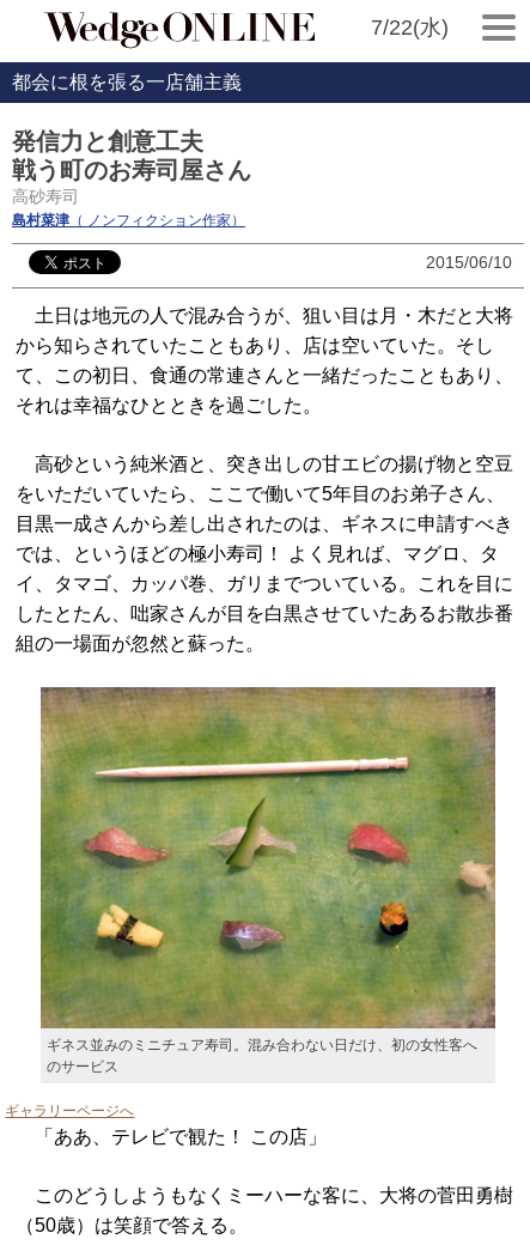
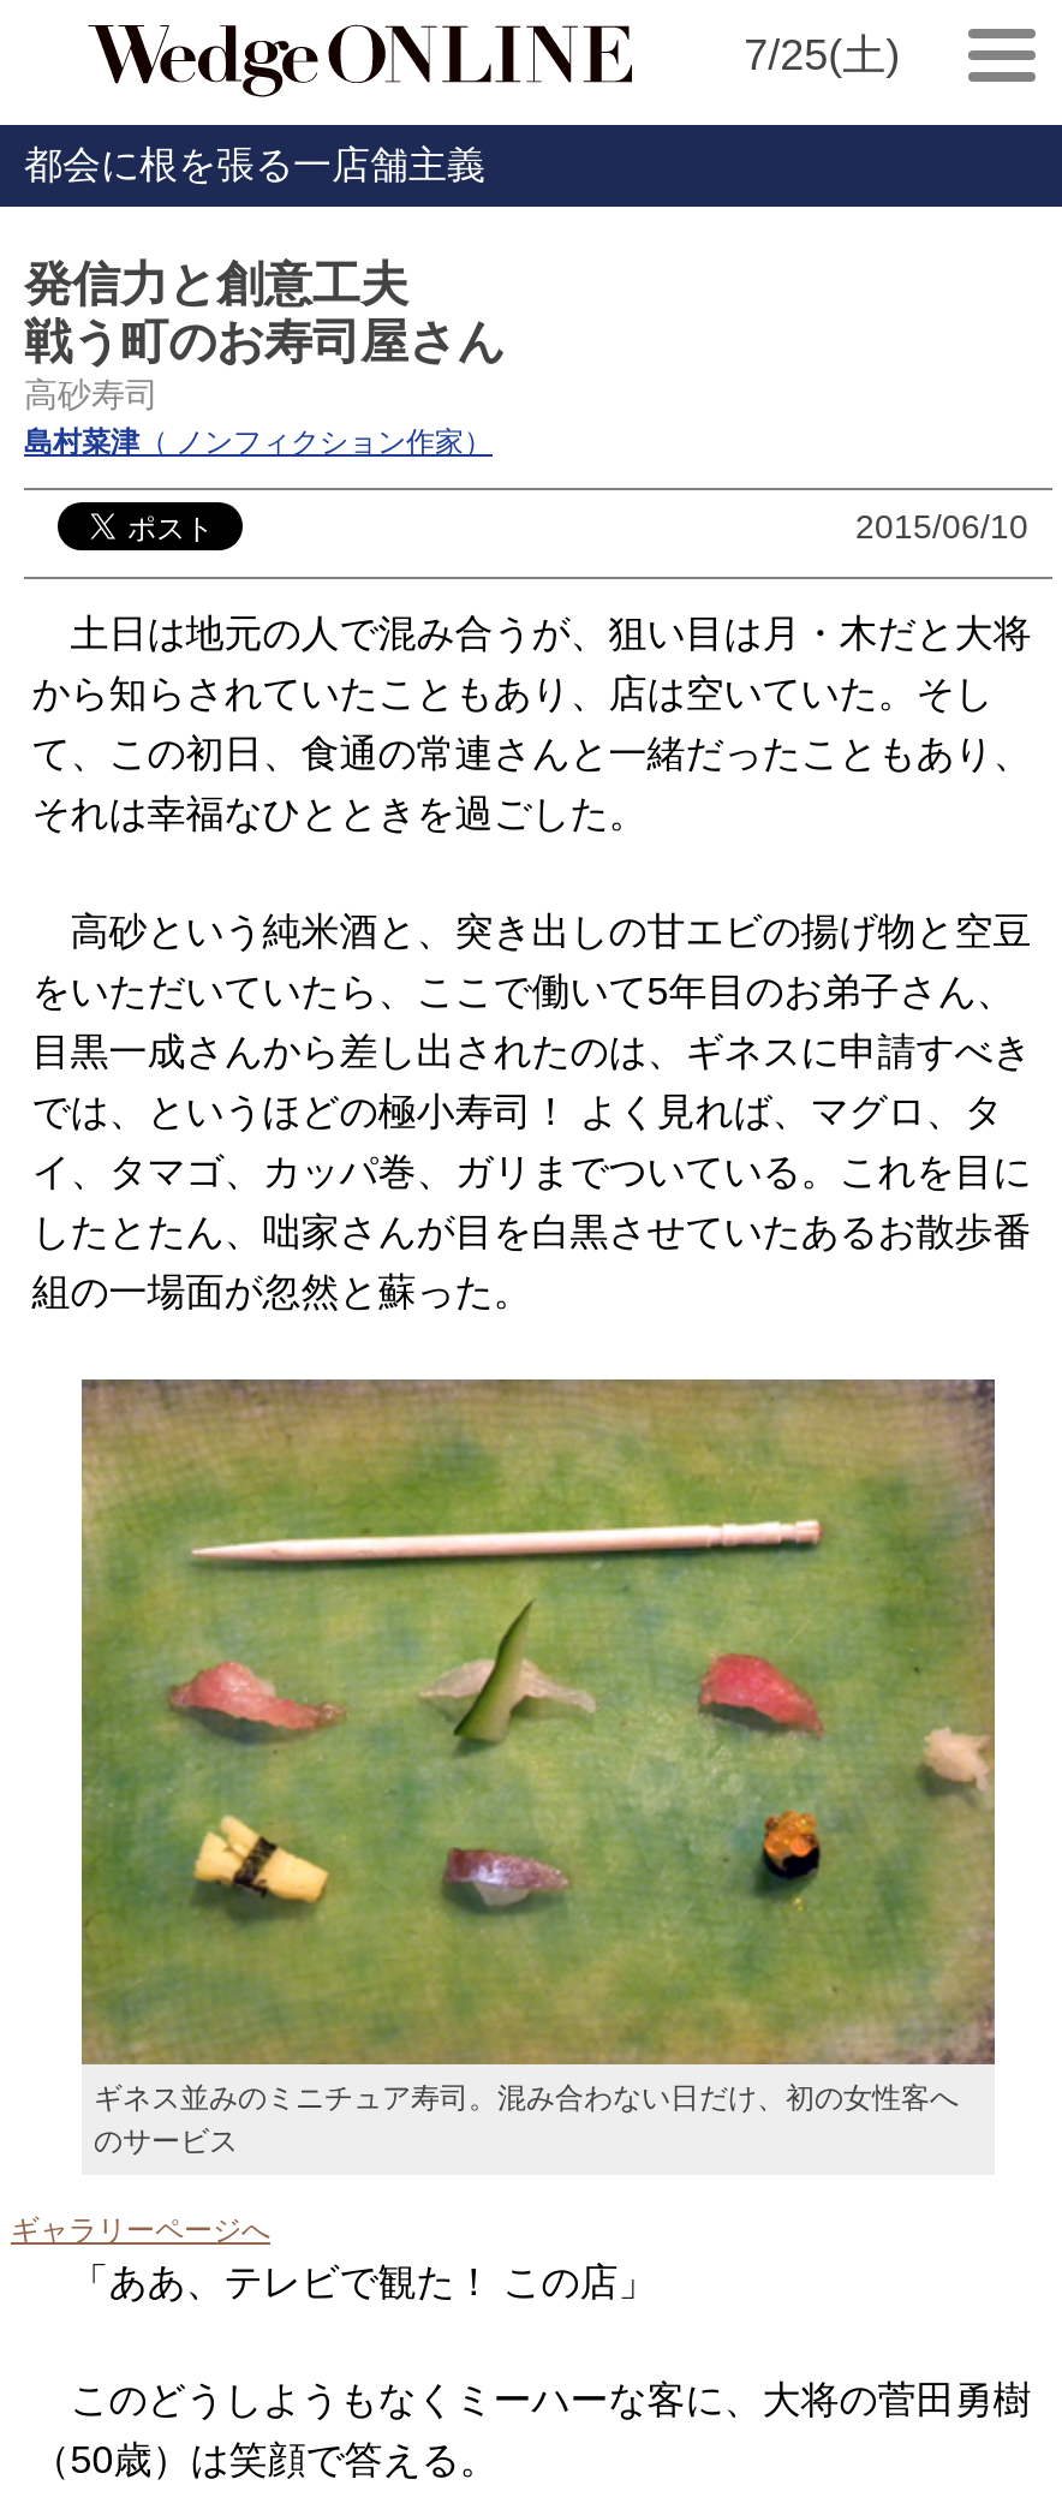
- 7/22(水)
+ 7/25(土)
